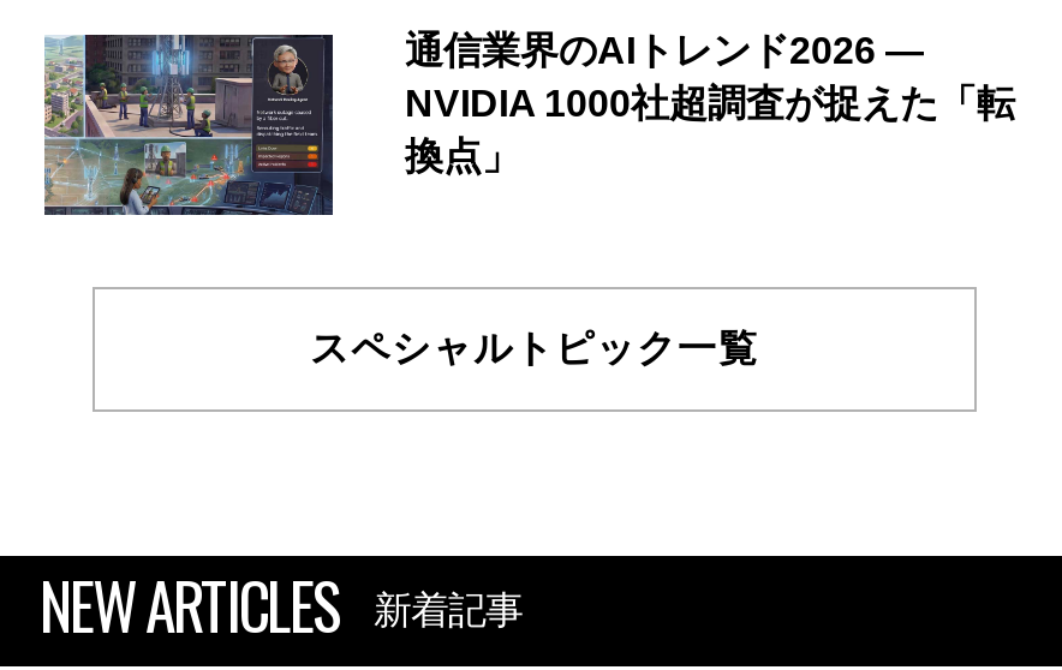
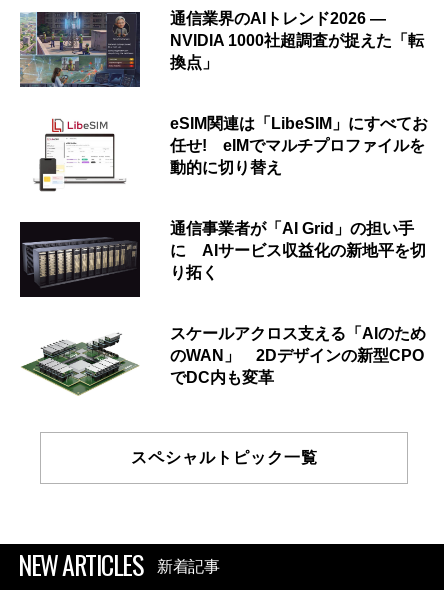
+ [image]
+ 通信事業者が「AI Grid」の担い手
+ に AIサービス収益化の新地平を切
+ り拓く

+ [image]
+ スケールアクロス支える「AIのため
+ のWAN」 2Dデザインの新型CPO
+ でDC内も変革

+ [image]

+ eSIM関連は「LibeSIM」にすべてお
+ 任せ! eIMでマルチプロファイルを
+ 動的に切り替え
